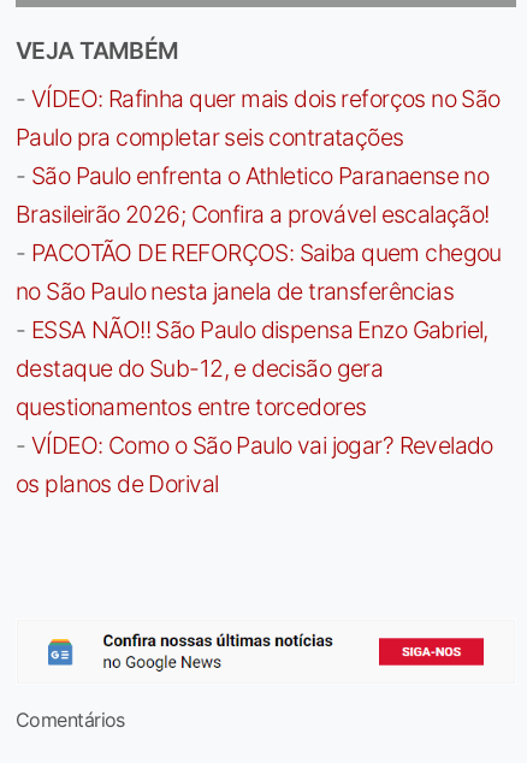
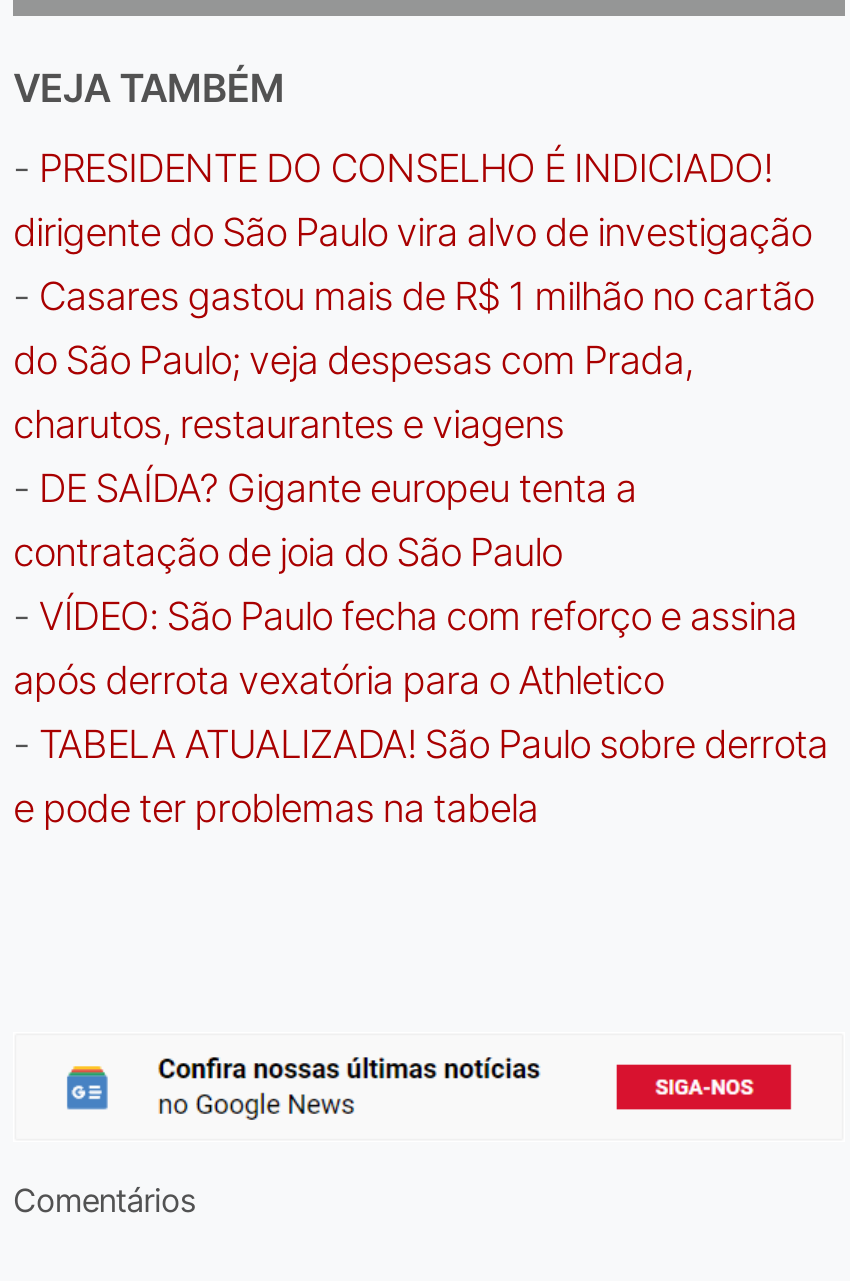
- - VÍDEO: Rafinha quer mais dois reforços no São
- Paulo pra completar seis contratações
- - São Paulo enfrenta o Athletico Paranaense no
- Brasileirão 2026; Confira a provável escalação!
- - PACOTÃO DE REFORÇOS: Saiba quem chegou
- no São Paulo nesta janela de transferências
- - ESSA NÃO!! São Paulo dispensa Enzo Gabriel,
- destaque do Sub-12, e decisão gera
- questionamentos entre torcedores
- - VÍDEO: Como o São Paulo vai jogar? Revelado
- os planos de Dorival
+ - PRESIDENTE DO CONSELHO É INDICIADO!
+ dirigente do São Paulo vira alvo de investigação
+ - Casares gastou mais de R$ 1 milhão no cartão
+ do São Paulo; veja despesas com Prada,
+ charutos, restaurantes e viagens
+ - DE SAÍDA? Gigante europeu tenta a
+ contratação de joia do São Paulo
+ - VÍDEO: São Paulo fecha com reforço e assina
+ após derrota vexatória para o Athletico
+ - TABELA ATUALIZADA! São Paulo sobre derrota
+ e pode ter problemas na tabela
